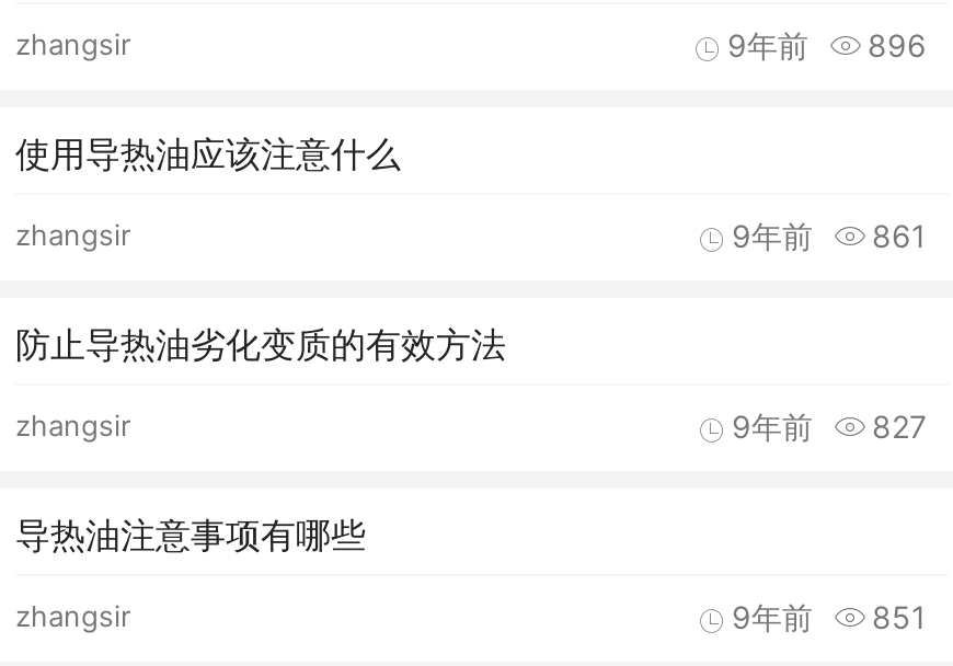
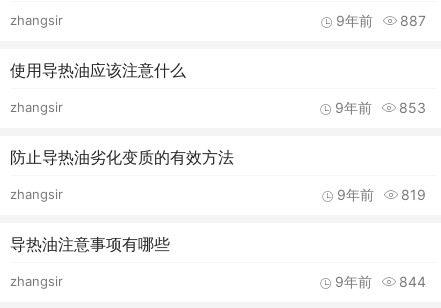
- 9年前 896
+ 9年前 887

- 9年前 861
+ 9年前 853

- 9年前 827
+ 9年前 819

- 9年前 851
+ 9年前 844
